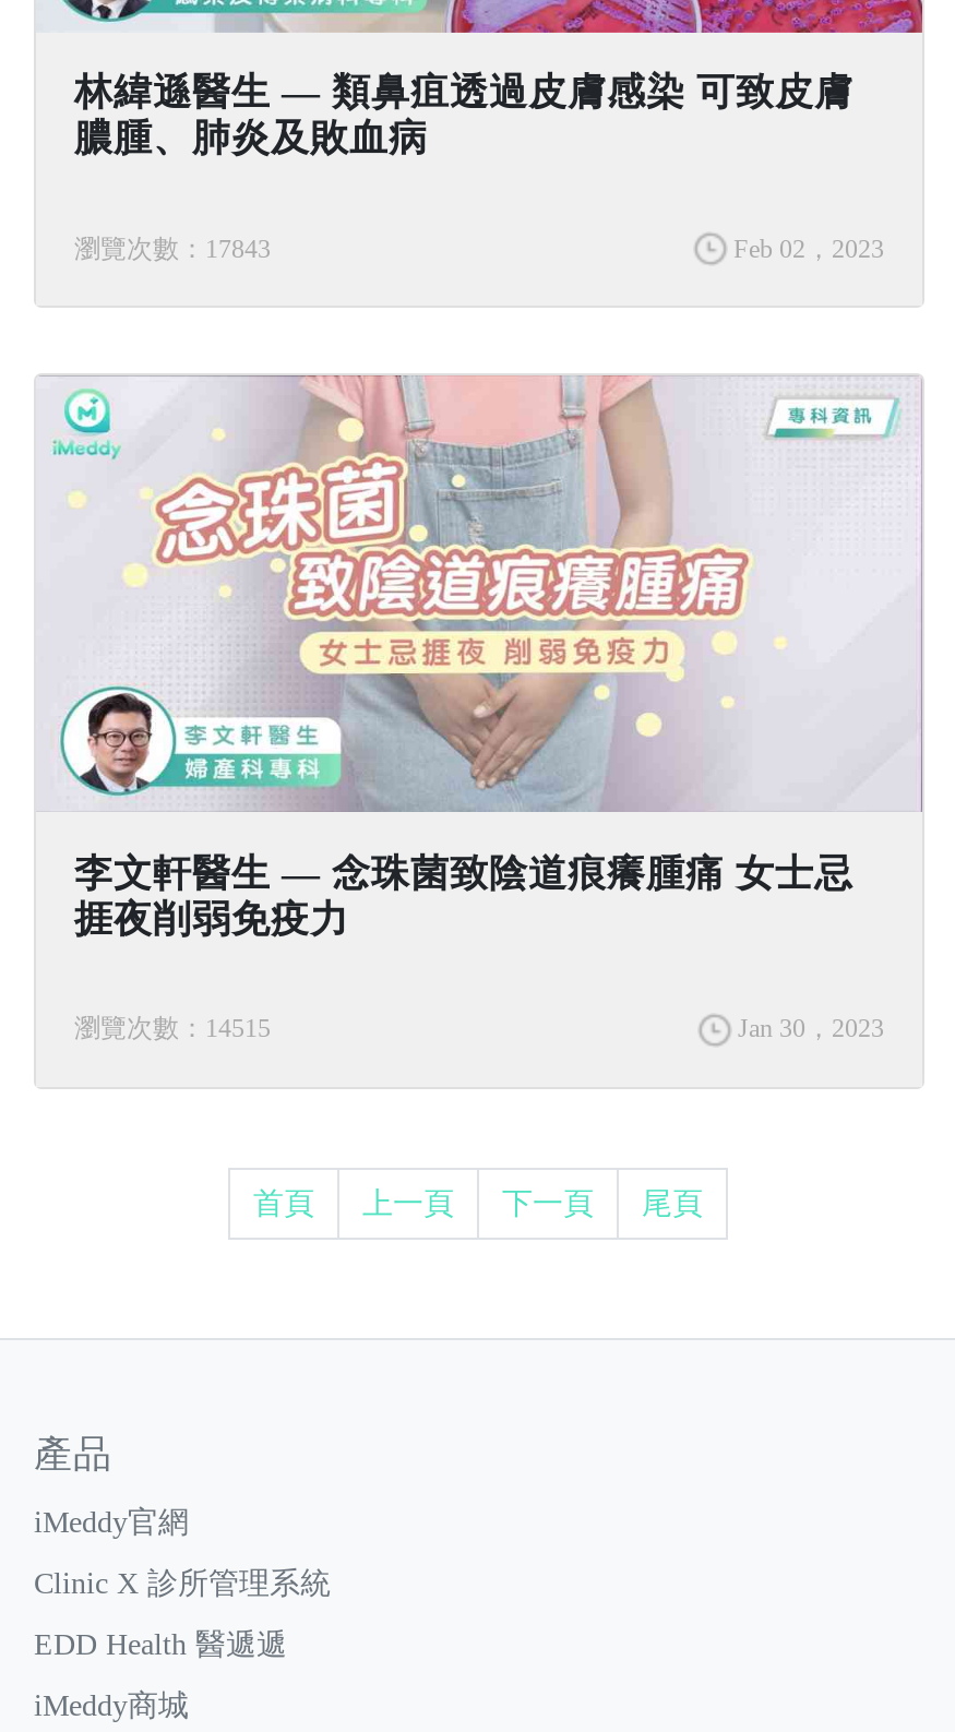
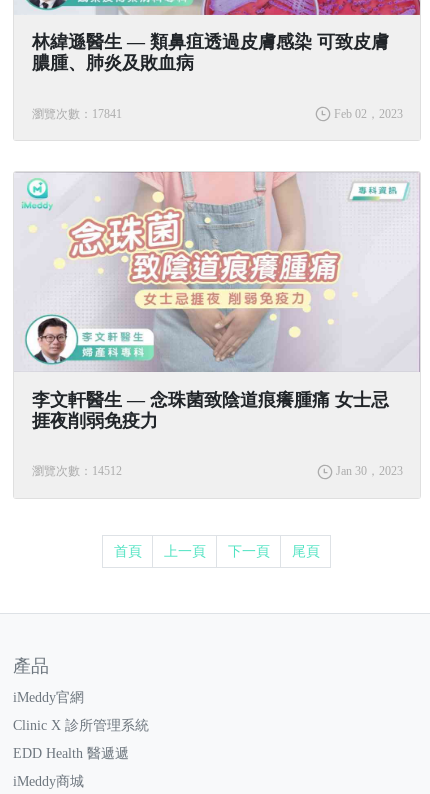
- 瀏覽次數：17843
+ 瀏覽次數：17841

- 瀏覽次數：14515
+ 瀏覽次數：14512
